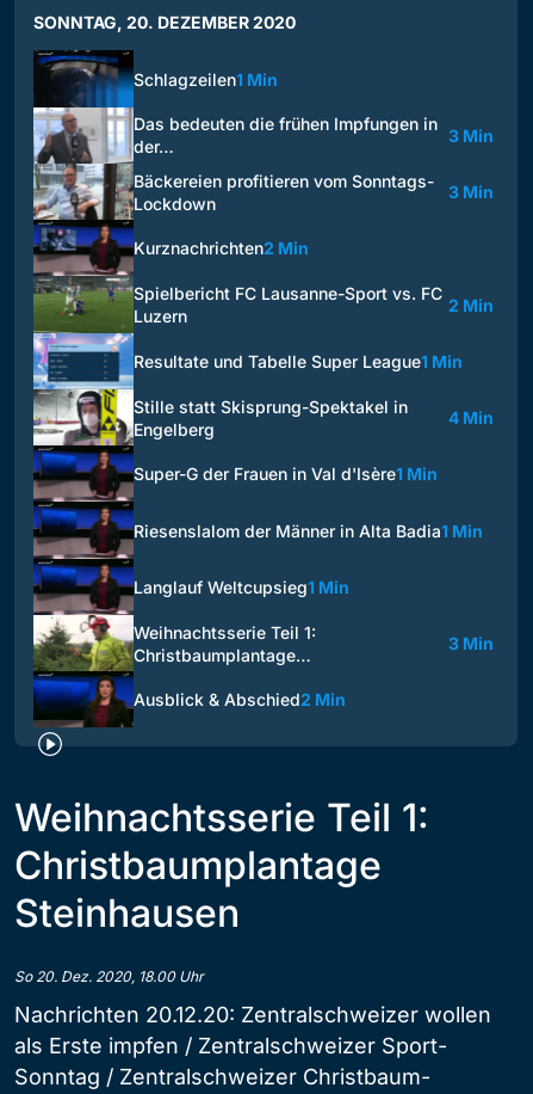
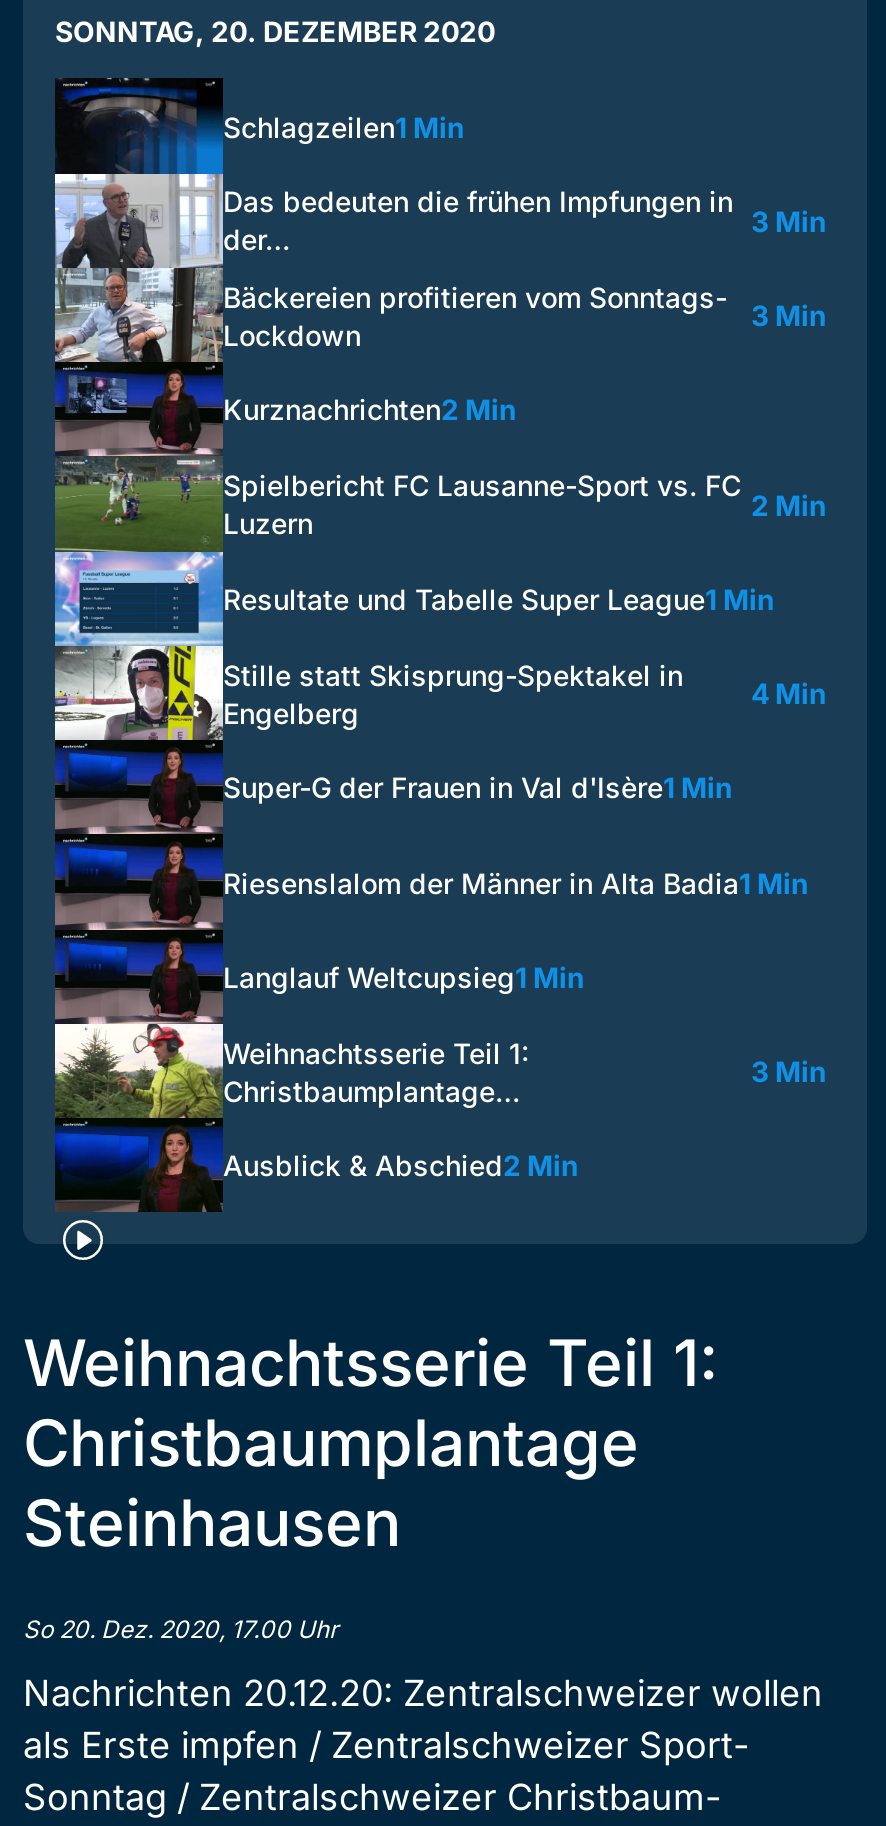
- So 20. Dez. 2020, 18.00 Uhr
+ So 20. Dez. 2020, 17.00 Uhr
